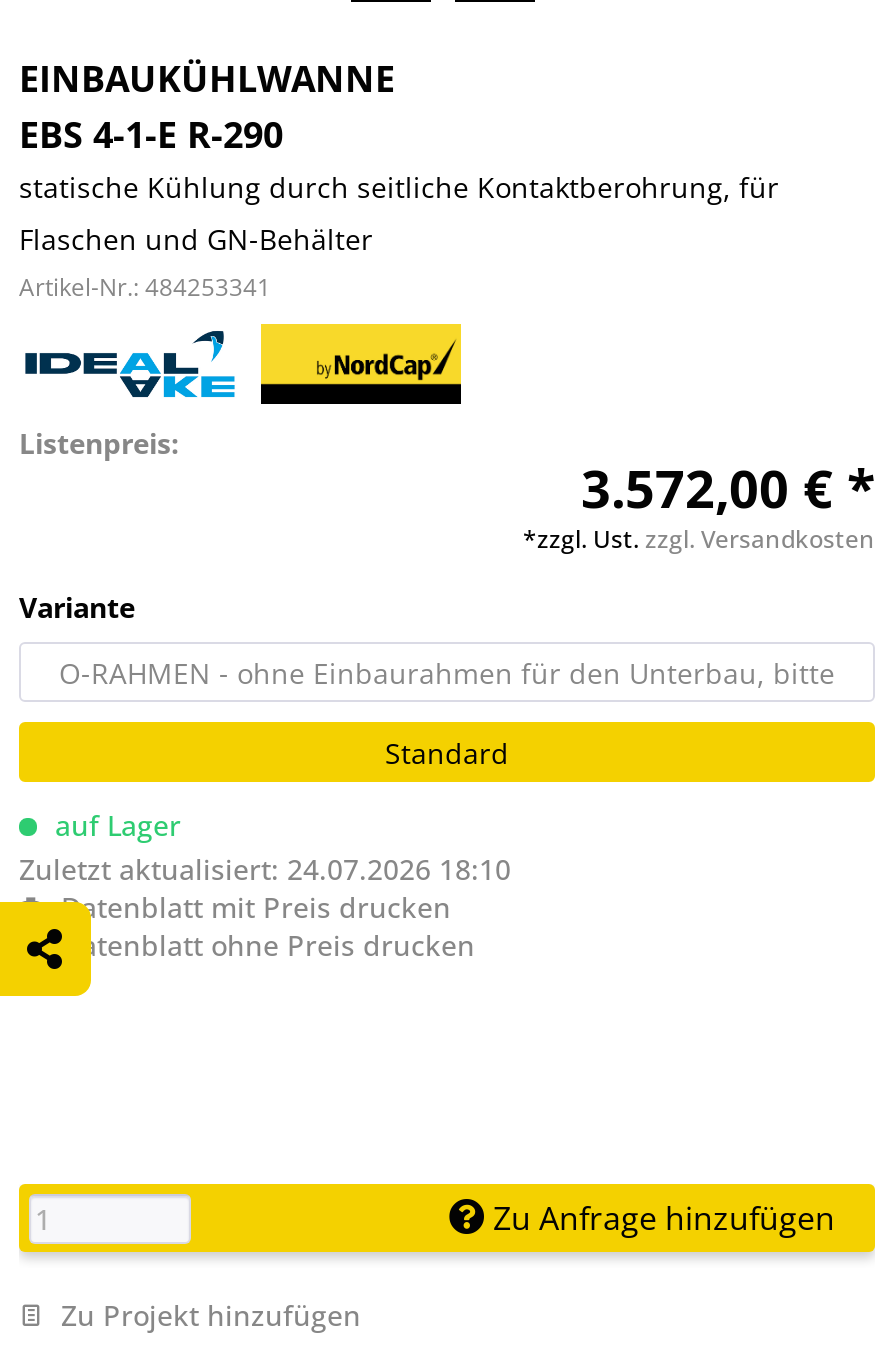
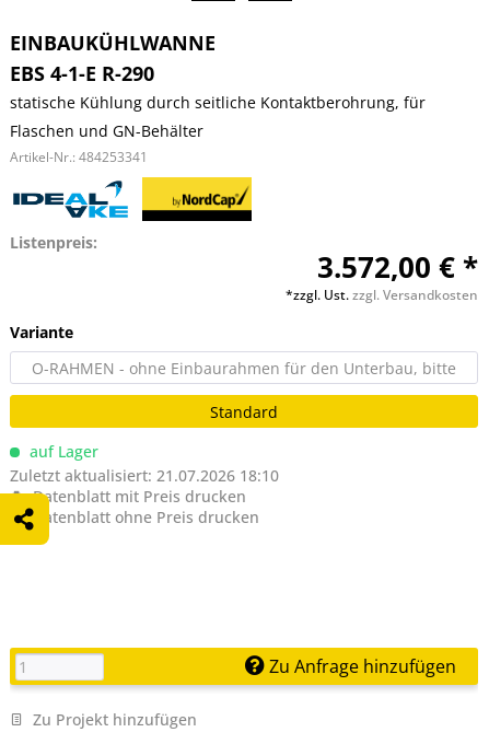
- Zuletzt aktualisiert: 24.07.2026 18:10
+ Zuletzt aktualisiert: 21.07.2026 18:10
